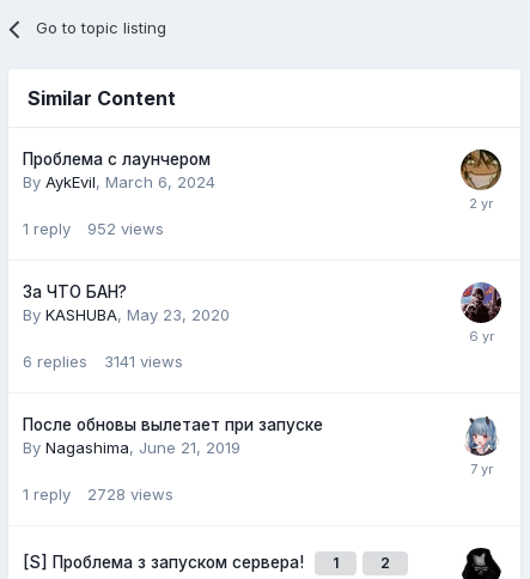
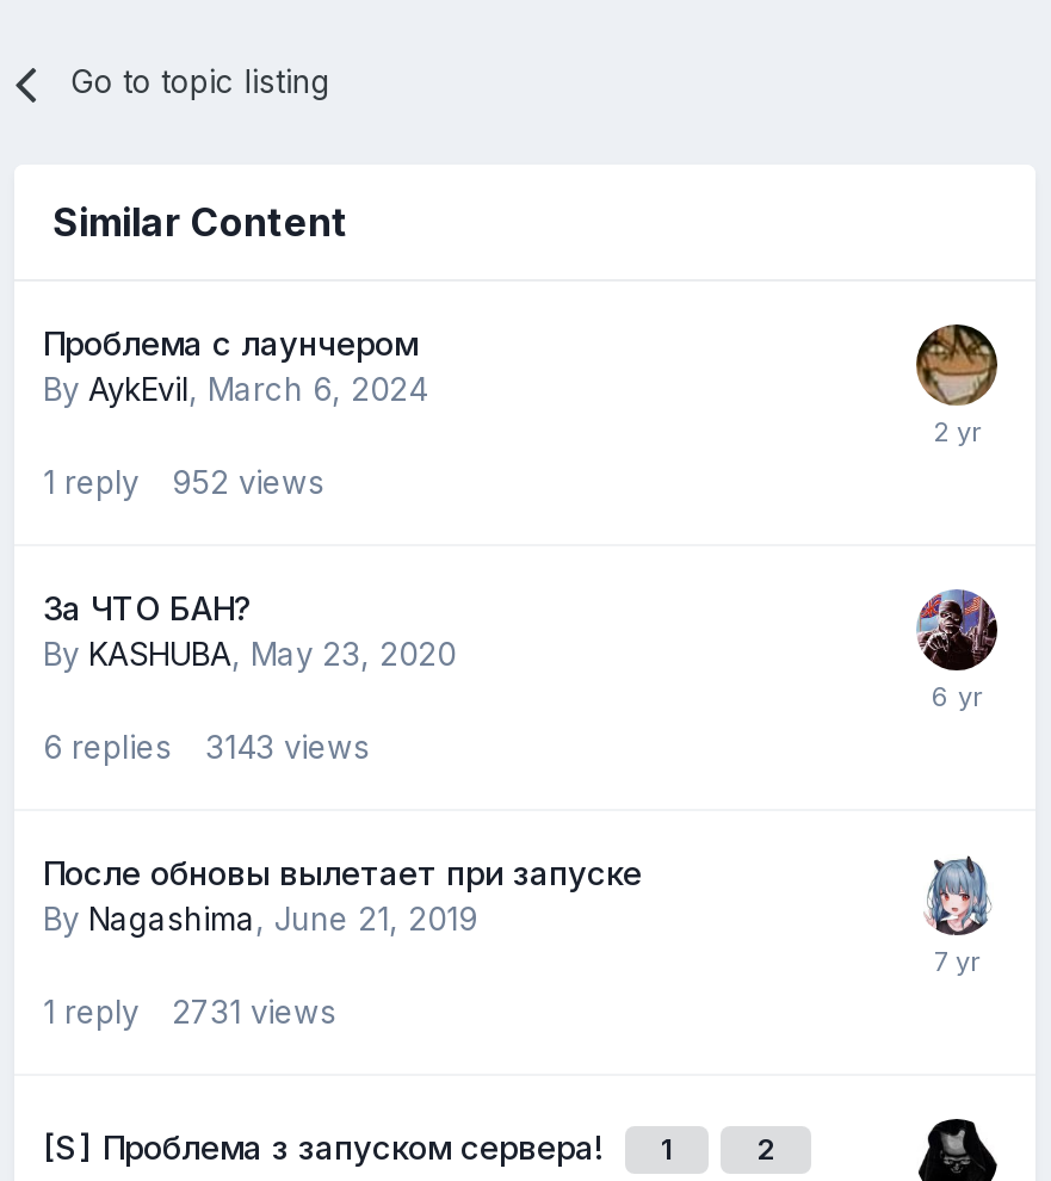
- 6 replies 3141 views
+ 6 replies 3143 views

- 1 reply 2728 views
+ 1 reply 2731 views
